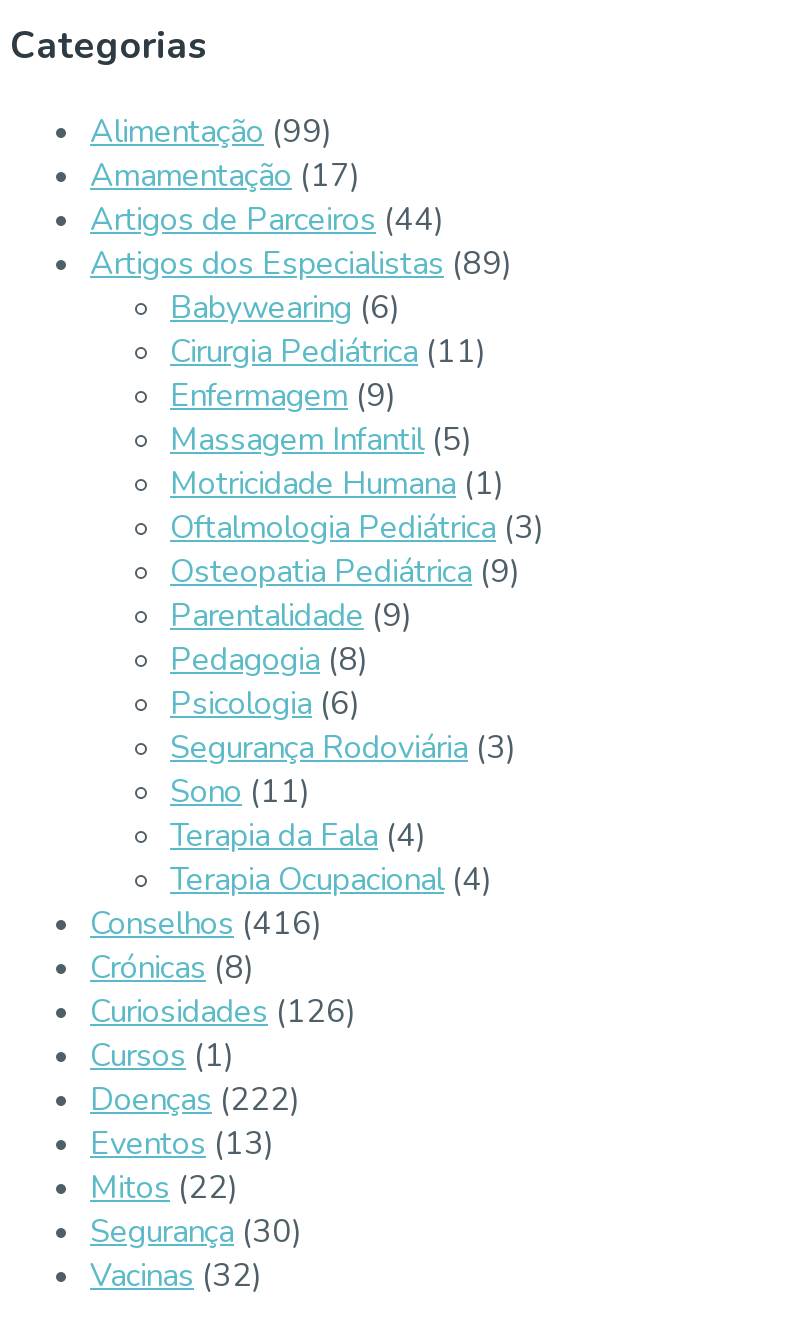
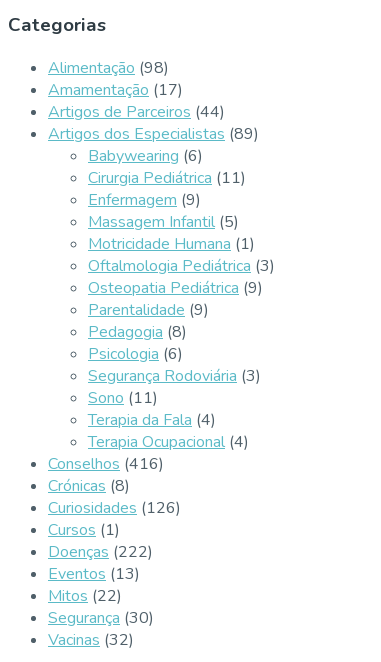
- Alimentação (99)
+ Alimentação (98)
